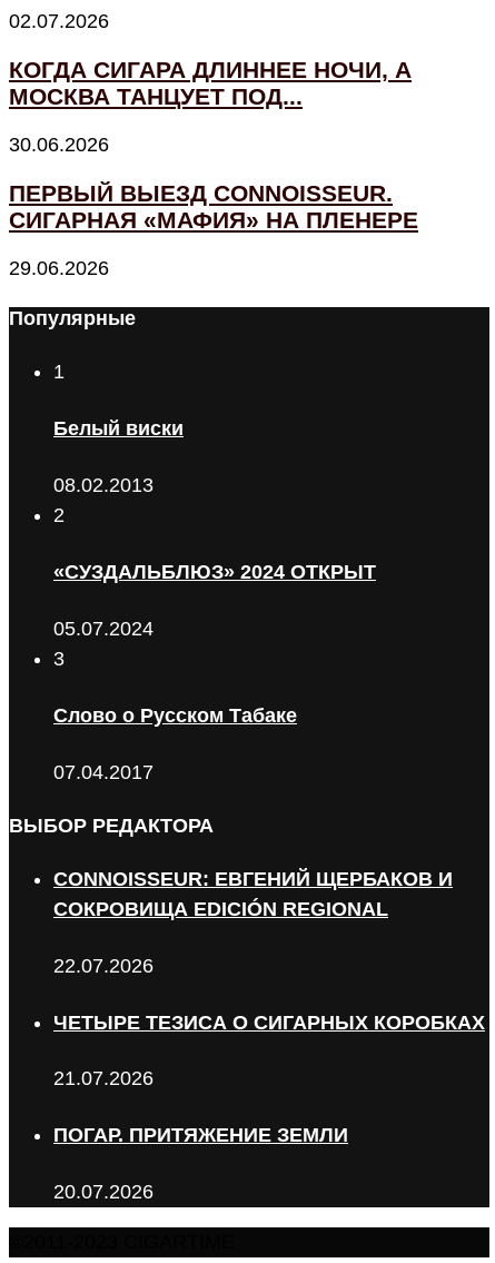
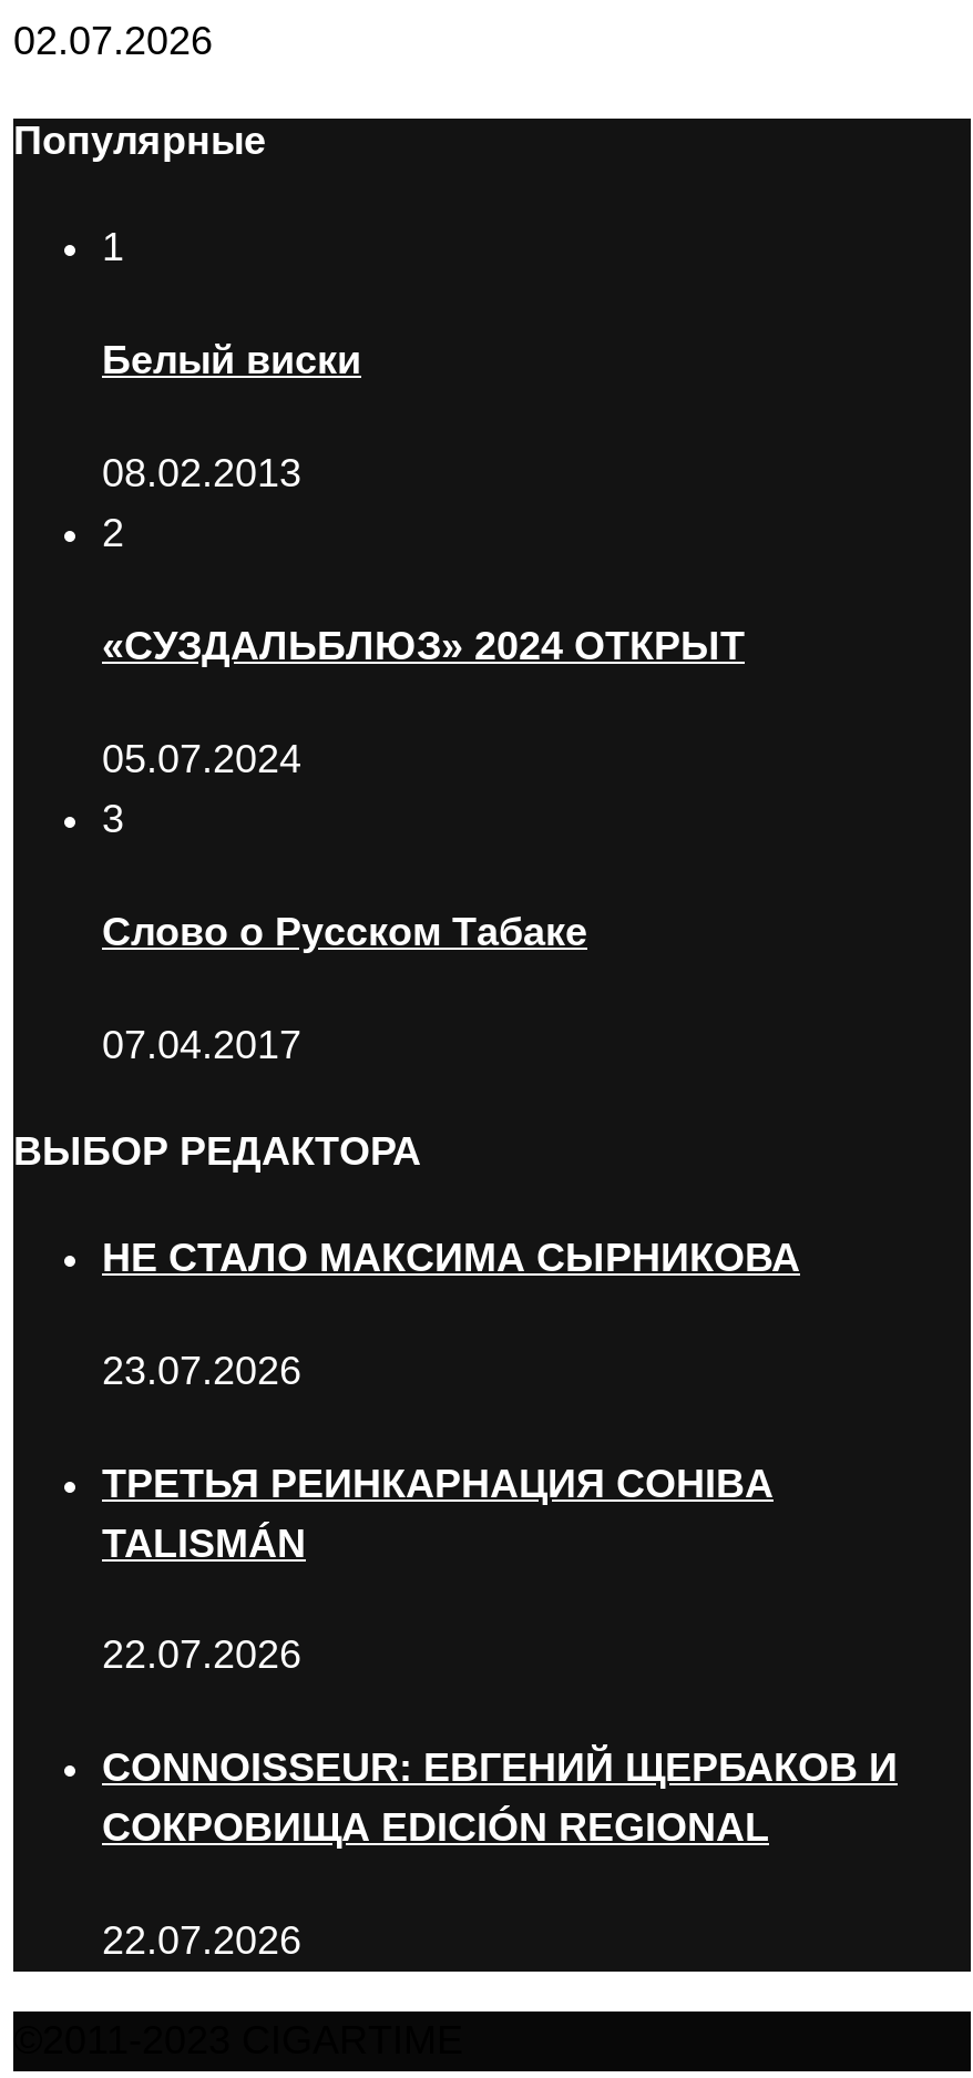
- КОГДА СИГАРА ДЛИННЕЕ НОЧИ, А
- МОСКВА ТАНЦУЕТ ПОД...
- 30.06.2026
- ПЕРВЫЙ ВЫЕЗД CONNOISSEUR.
- СИГАРНАЯ «МАФИЯ» НА ПЛЕНЕРЕ
- 29.06.2026

moved up: Популярные | 1 | Белый виски | ... | 07.04.2017 | ВЫБОР РЕДАКТОРА

+ НЕ СТАЛО МАКСИМА СЫРНИКОВА
+ 23.07.2026
+ ТРЕТЬЯ РЕИНКАРНАЦИЯ COHIBA
+ TALISMÁN
+ 22.07.2026

- ЧЕТЫРЕ ТЕЗИСА О СИГАРНЫХ КОРОБКАХ
- 21.07.2026
- ПОГАР. ПРИТЯЖЕНИЕ ЗЕМЛИ
- 20.07.2026
